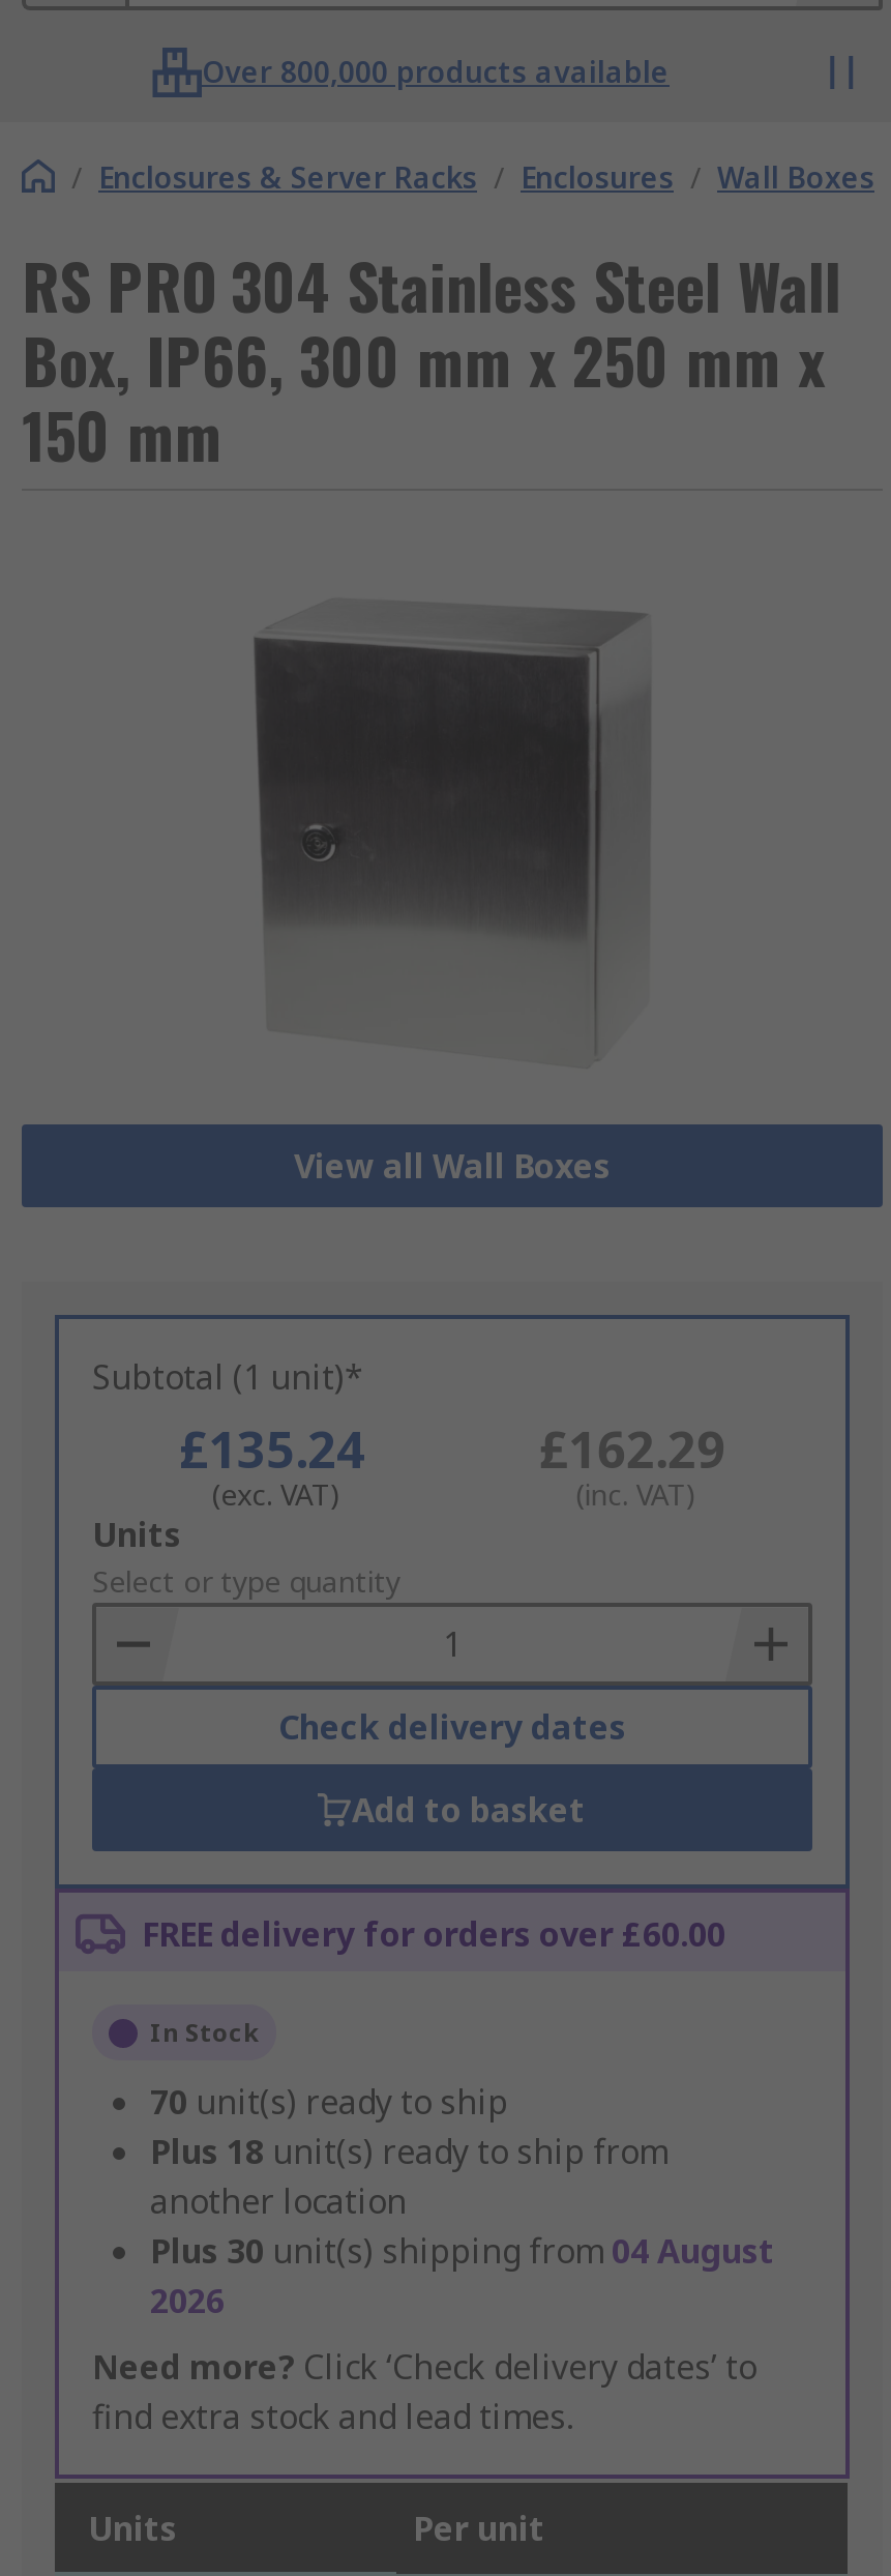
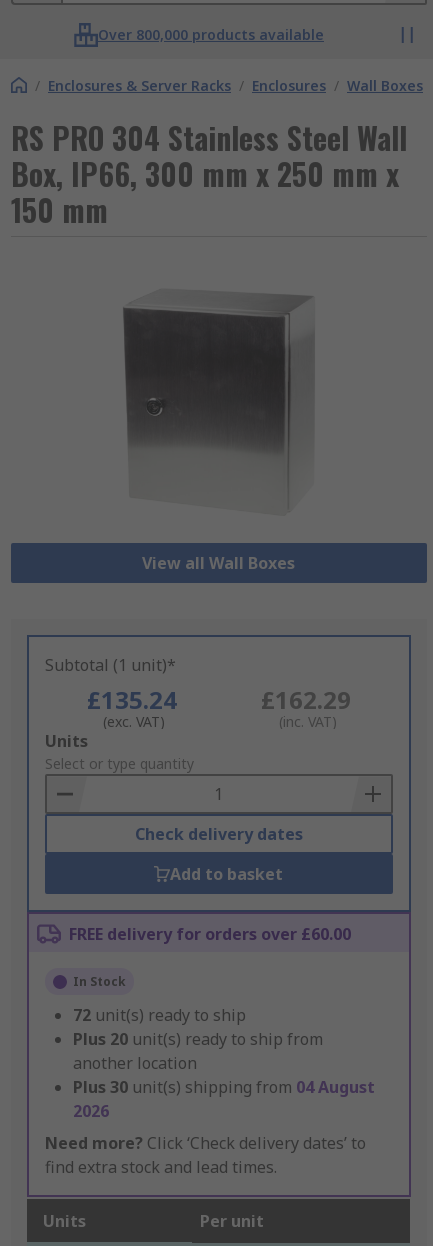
- 70 unit(s) ready to ship
+ 72 unit(s) ready to ship

- Plus 18 unit(s) ready to ship from
+ Plus 20 unit(s) ready to ship from
